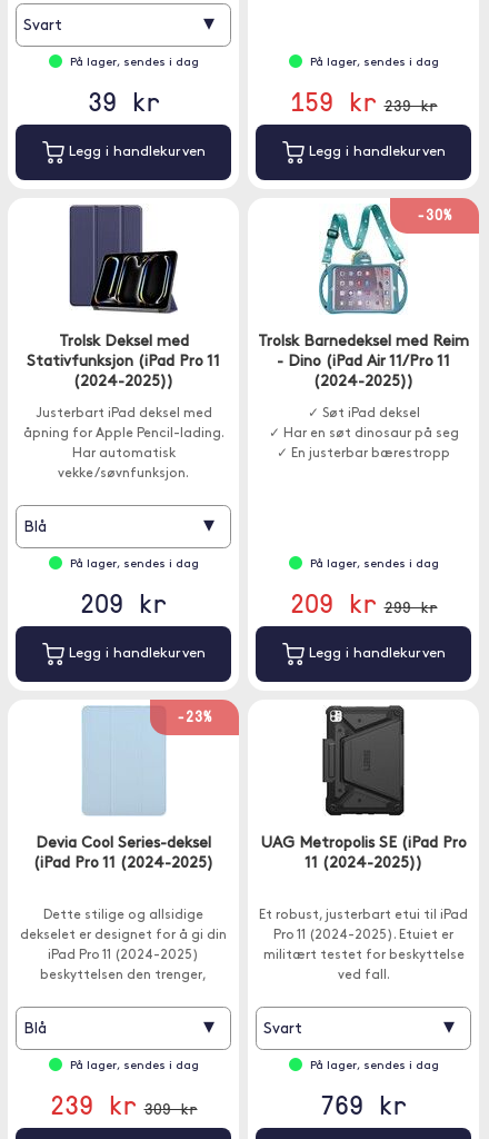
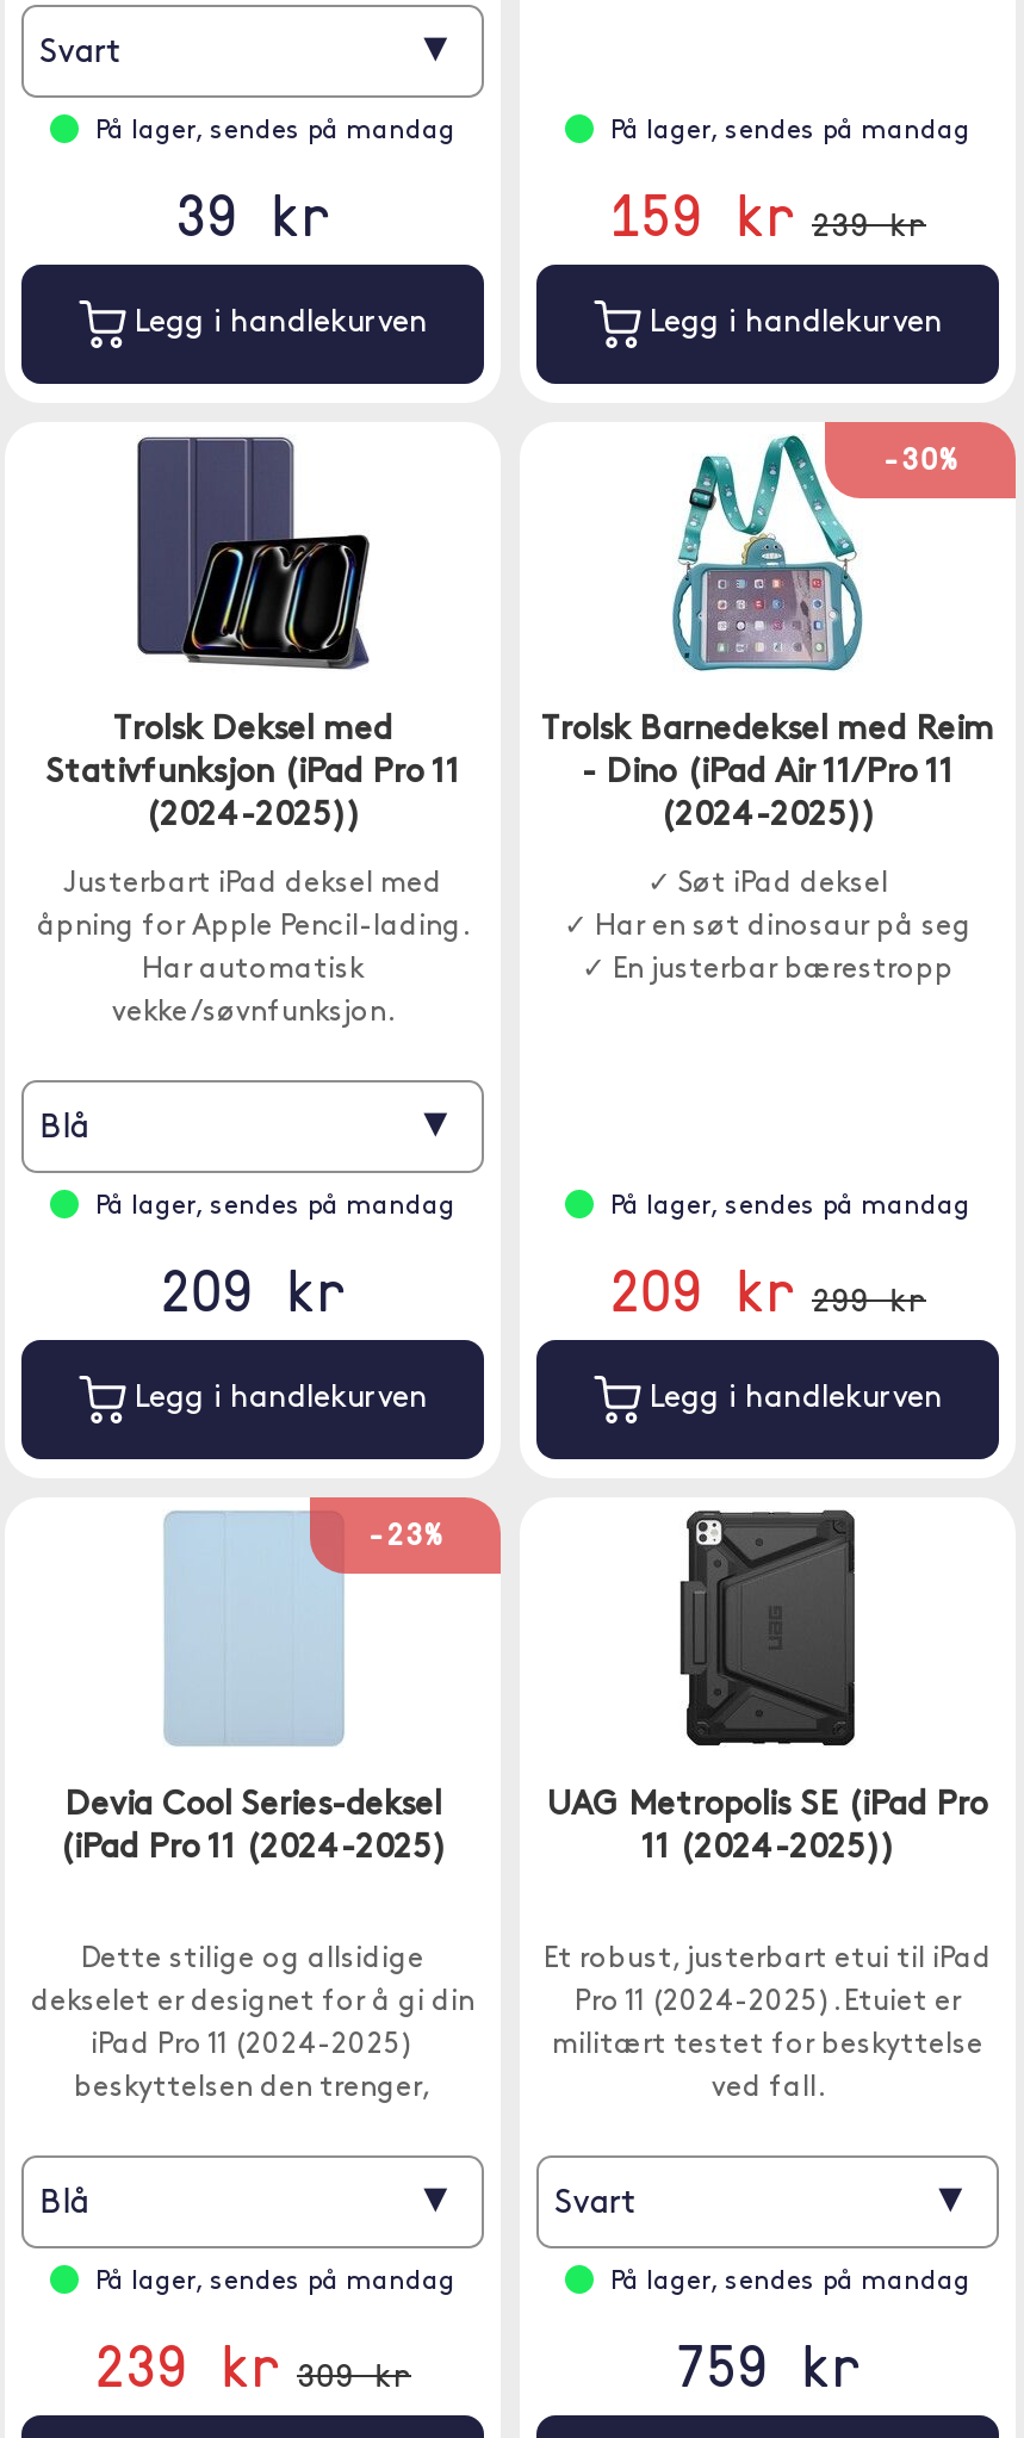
- På lager, sendes i dag
+ På lager, sendes på mandag

- På lager, sendes i dag
+ På lager, sendes på mandag

- På lager, sendes i dag
+ På lager, sendes på mandag

- På lager, sendes i dag
+ På lager, sendes på mandag

- På lager, sendes i dag
+ På lager, sendes på mandag

- På lager, sendes i dag
+ På lager, sendes på mandag

- 769 kr
+ 759 kr
